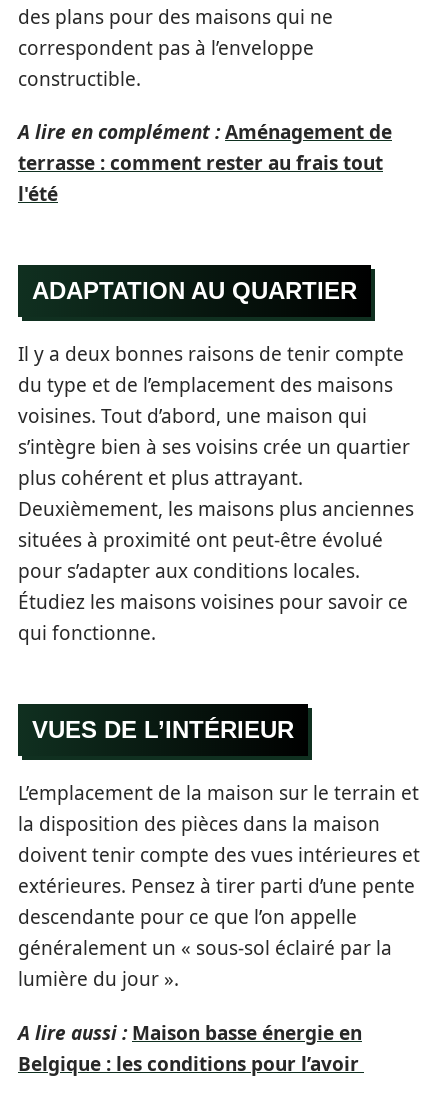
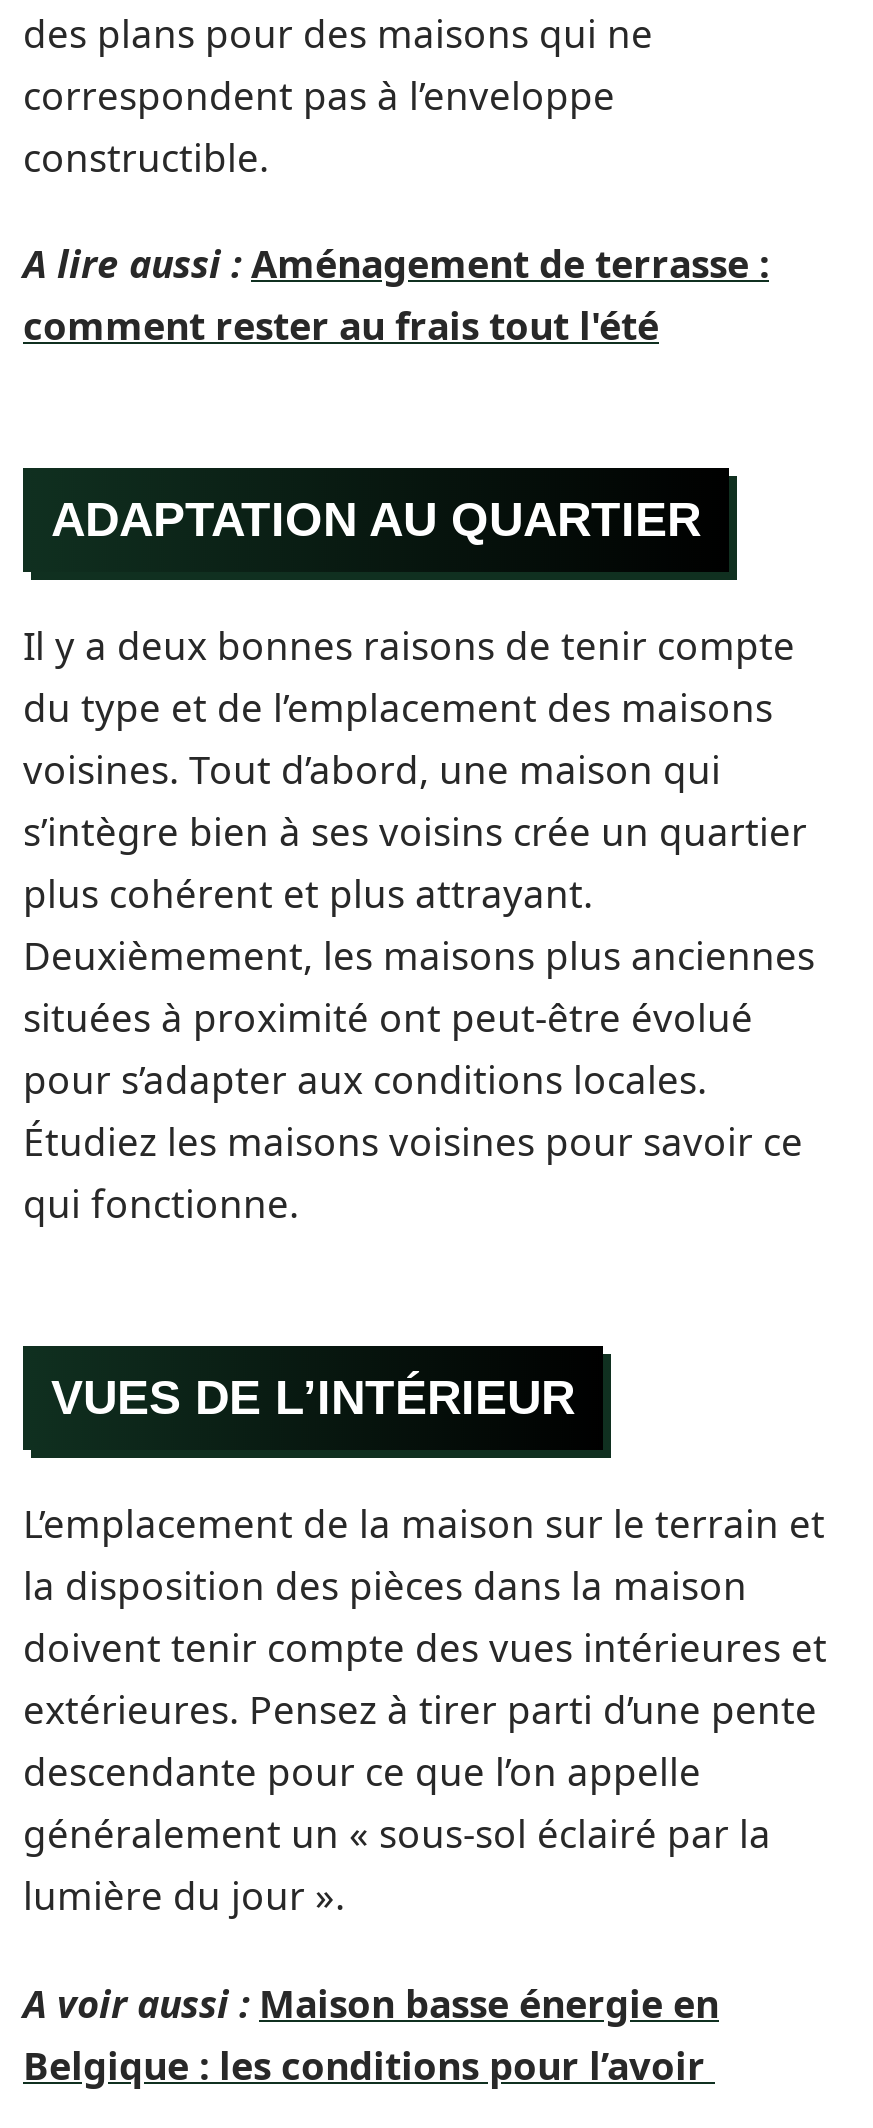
- A lire en complément : Aménagement de
- terrasse : comment rester au frais tout
- l'été
+ A lire aussi : Aménagement de terrasse :
+ comment rester au frais tout l'été

- A lire aussi : Maison basse énergie en
+ A voir aussi : Maison basse énergie en
